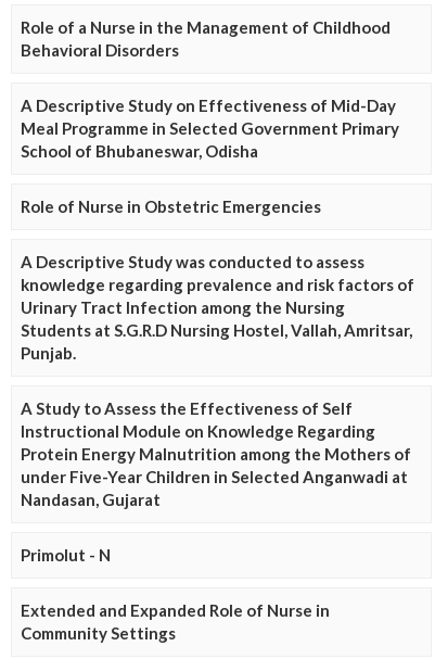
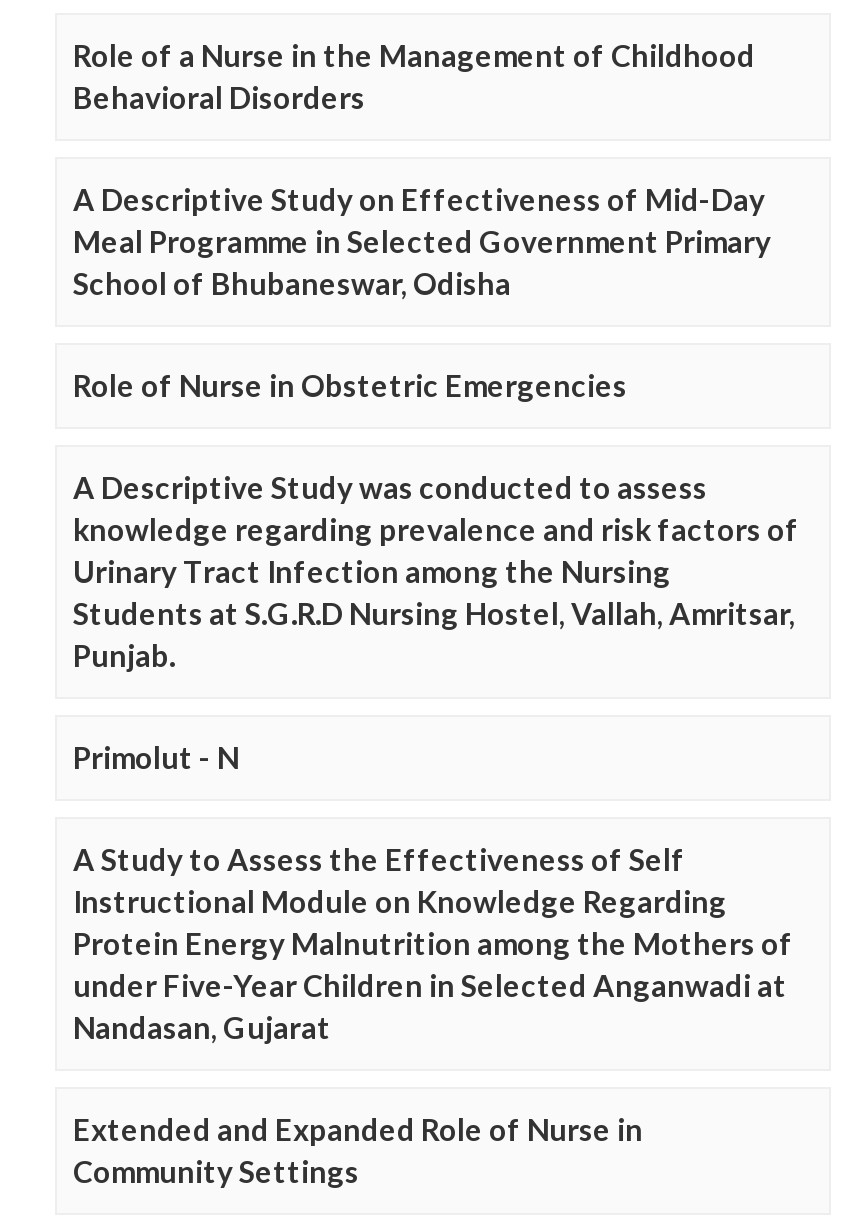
moved down: A Study to Assess the Effectiveness of Self | Instructional Module on Knowledge Regarding | Protein Energy Malnutrition among the Mothers of | under Five-Year Children in Selected Anganwadi at | Nandasan, Gujarat

moved up: Primolut - N
